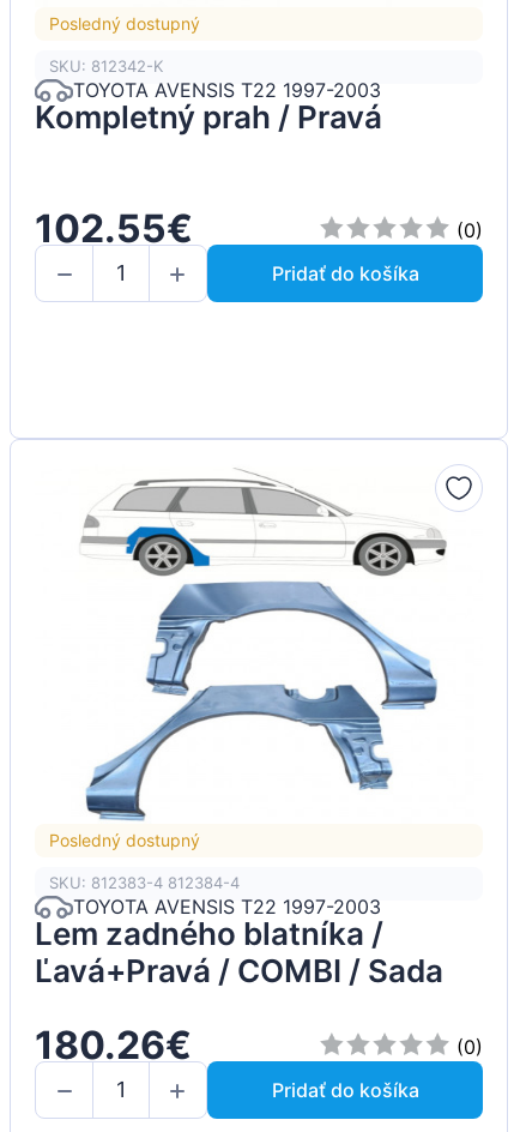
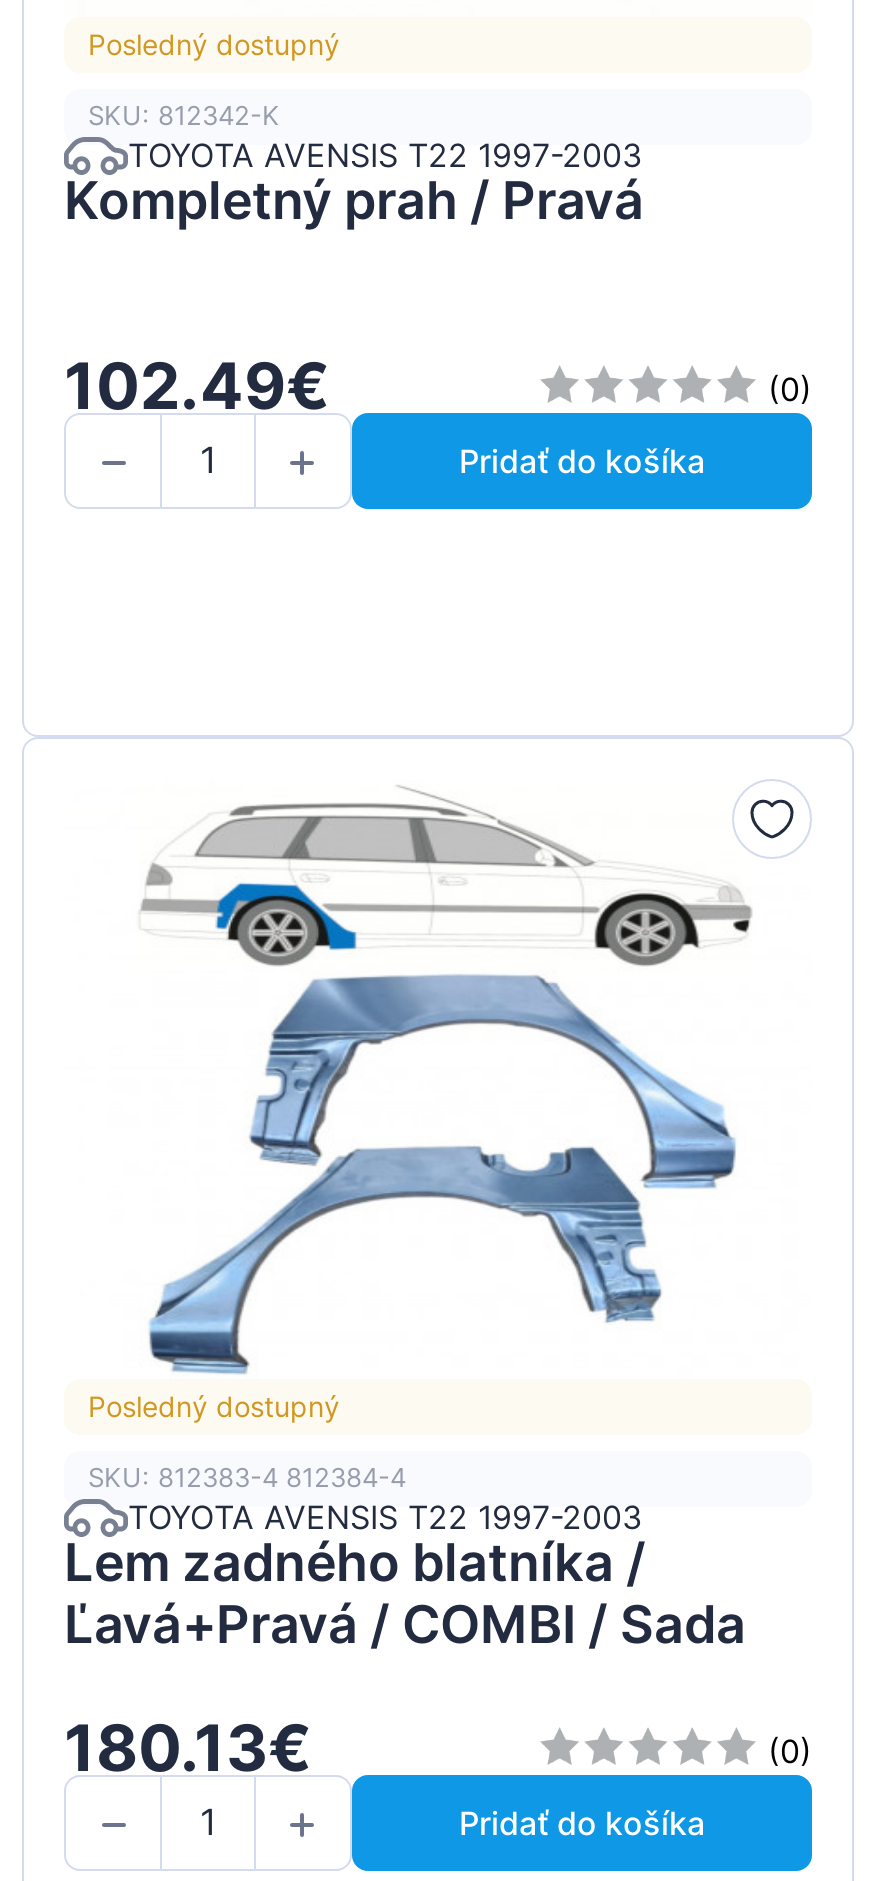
- 102.55€
+ 102.49€

- 180.26€
+ 180.13€
